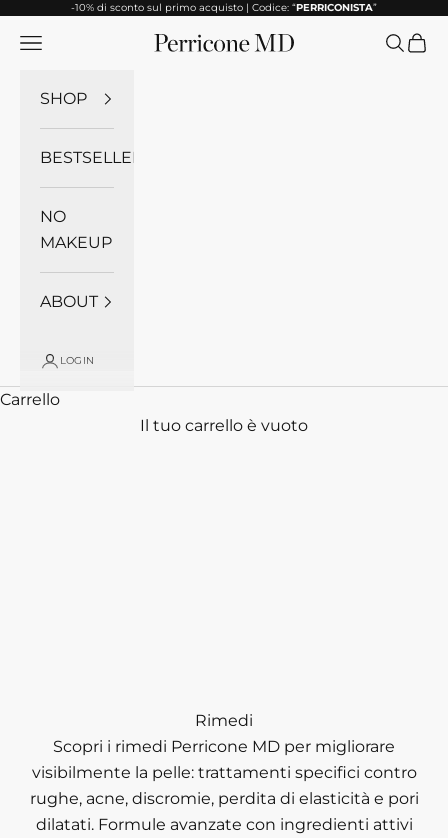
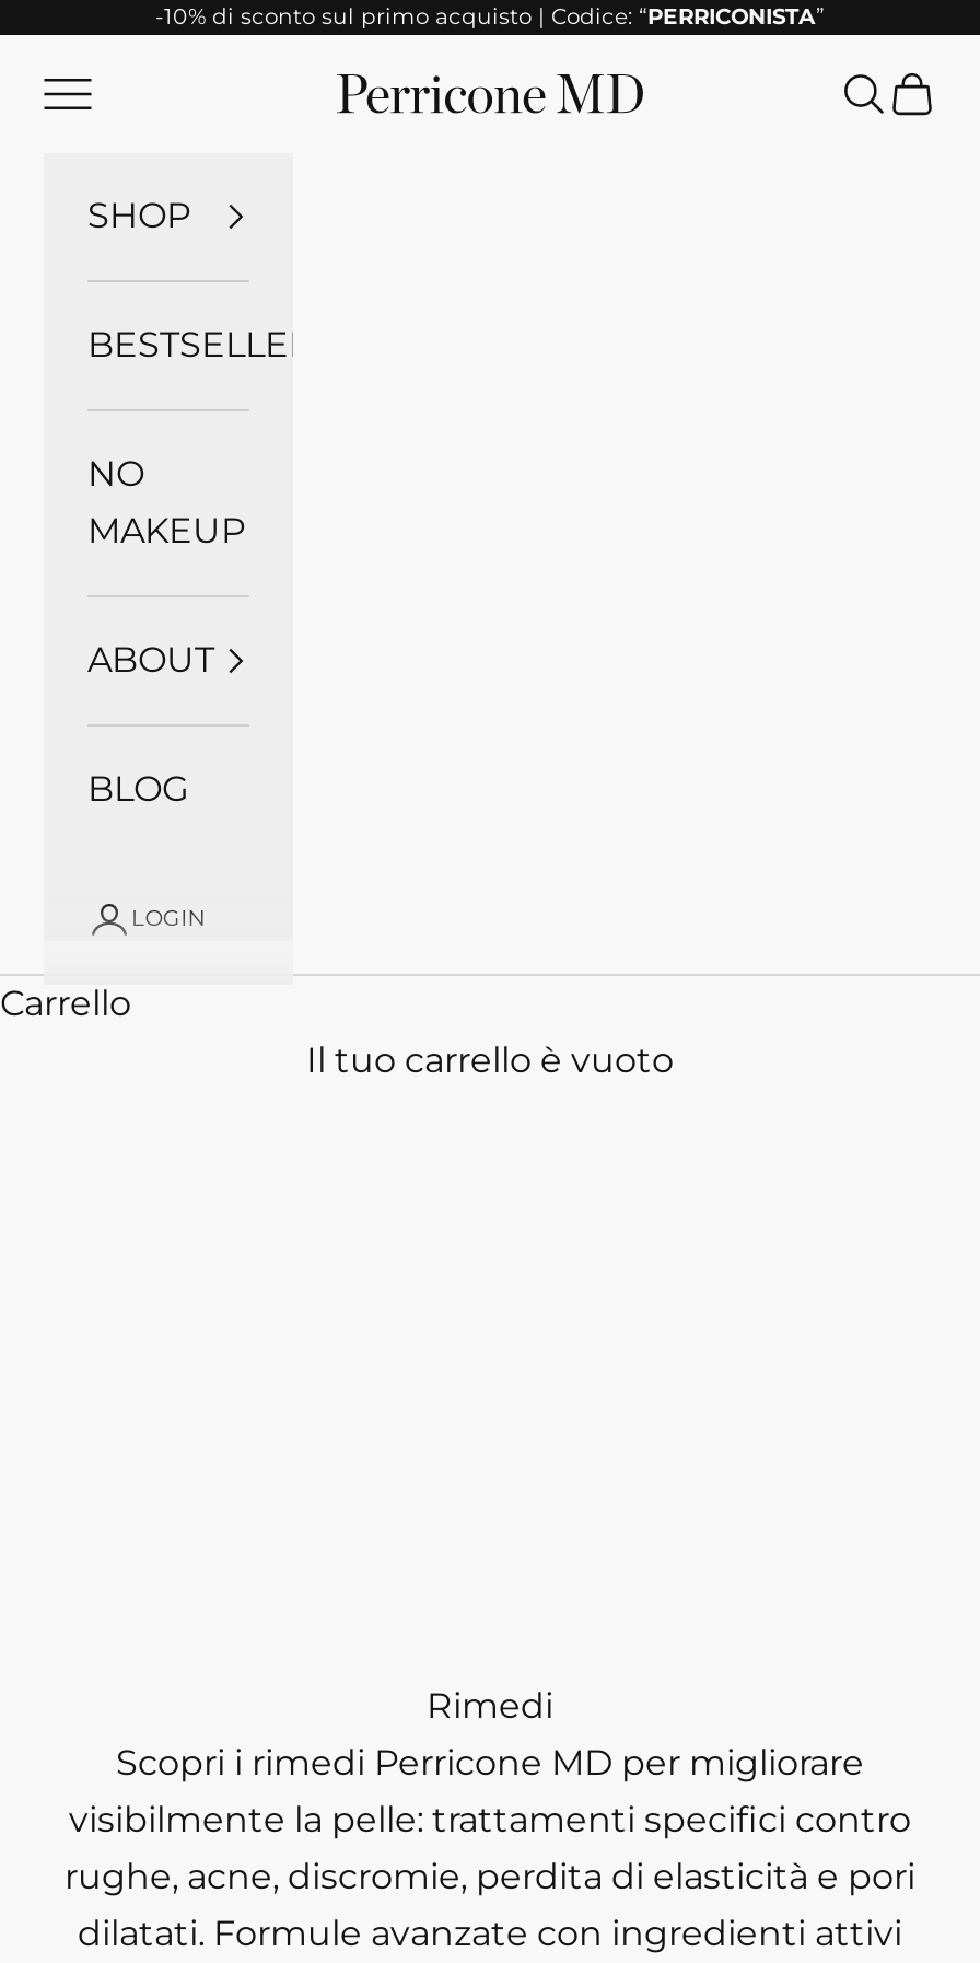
+ BLOG
